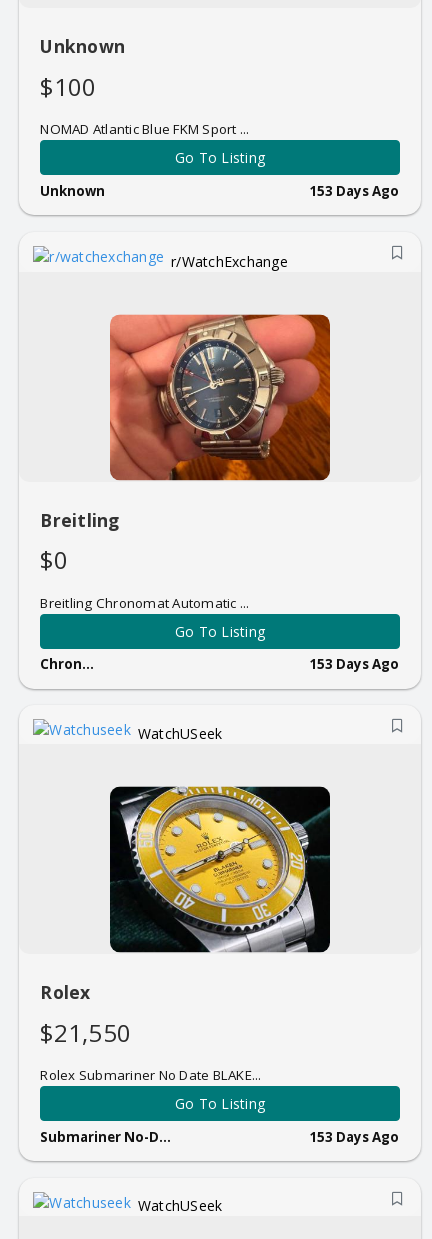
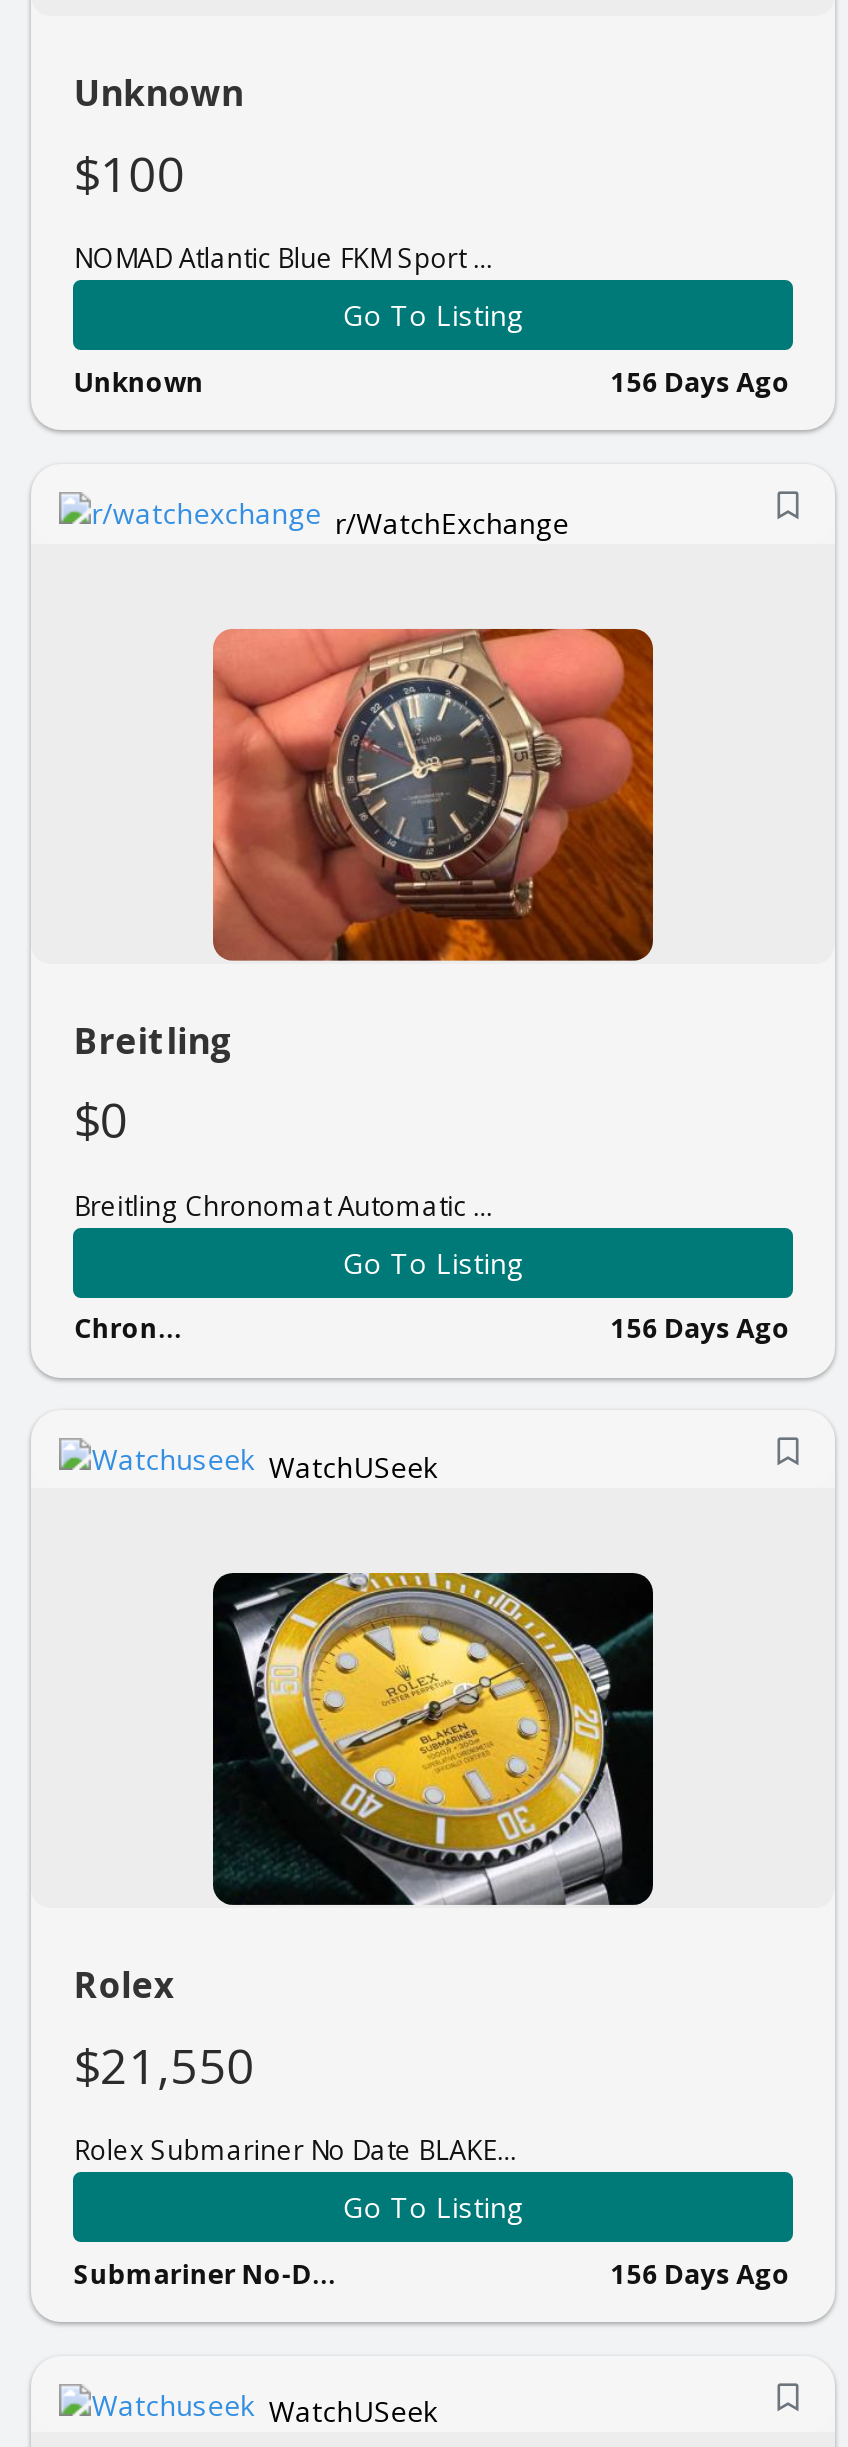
- 153 Days Ago
+ 156 Days Ago

- 153 Days Ago
+ 156 Days Ago

- 153 Days Ago
+ 156 Days Ago
